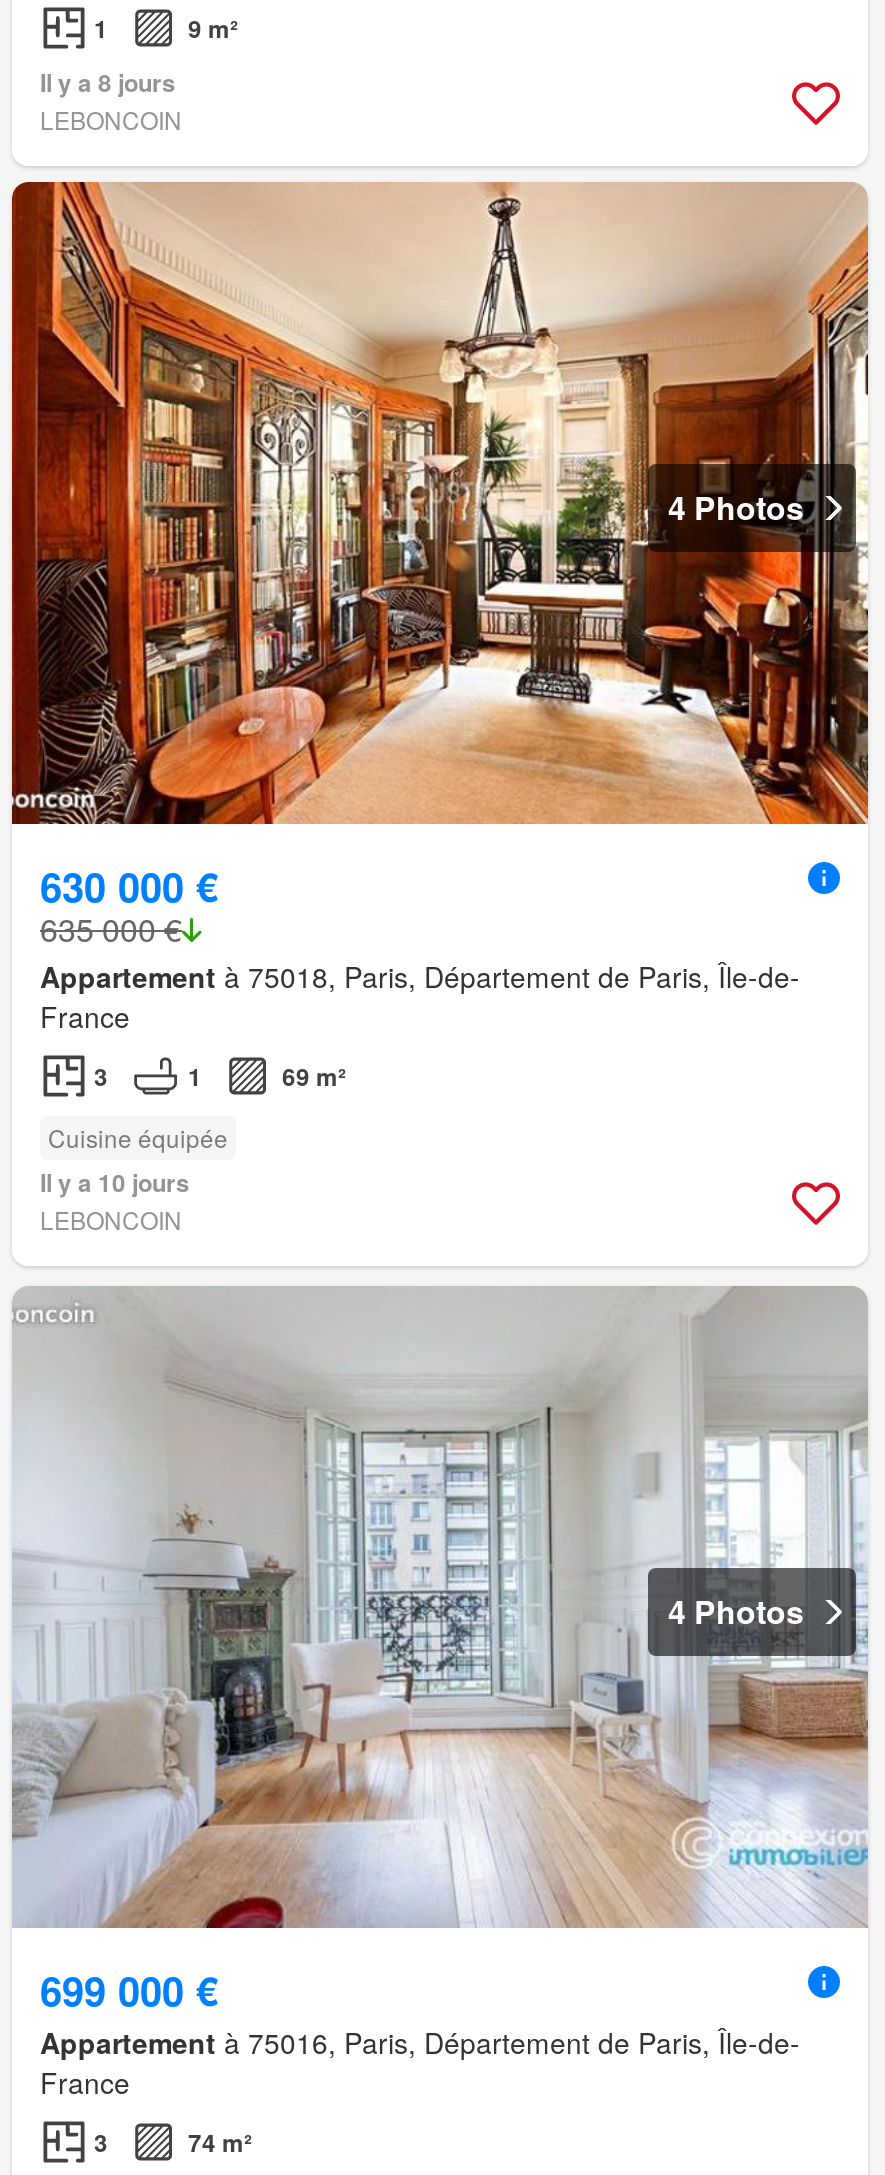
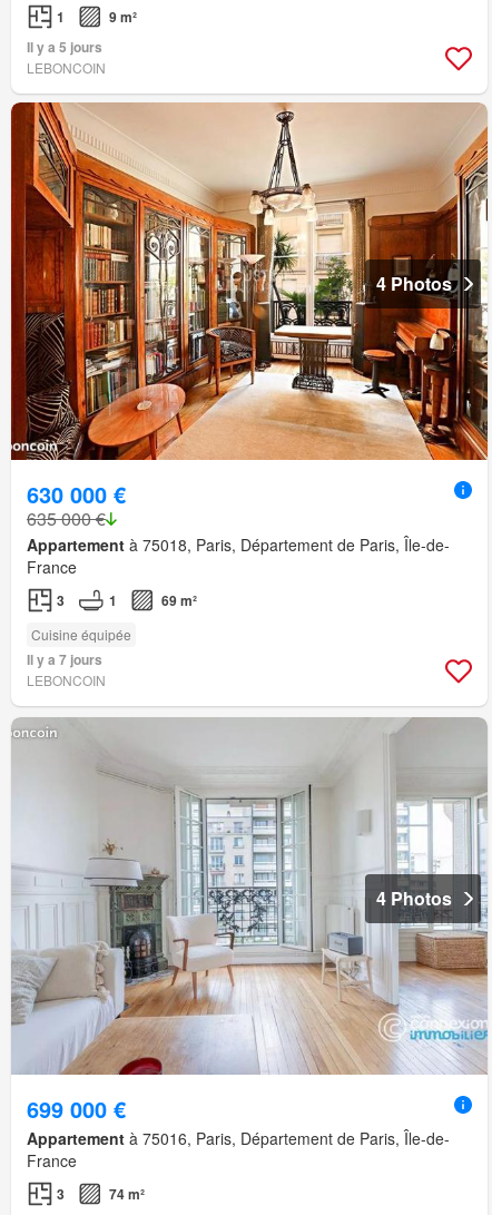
- Il y a 8 jours
+ Il y a 5 jours

- Il y a 10 jours
+ Il y a 7 jours
